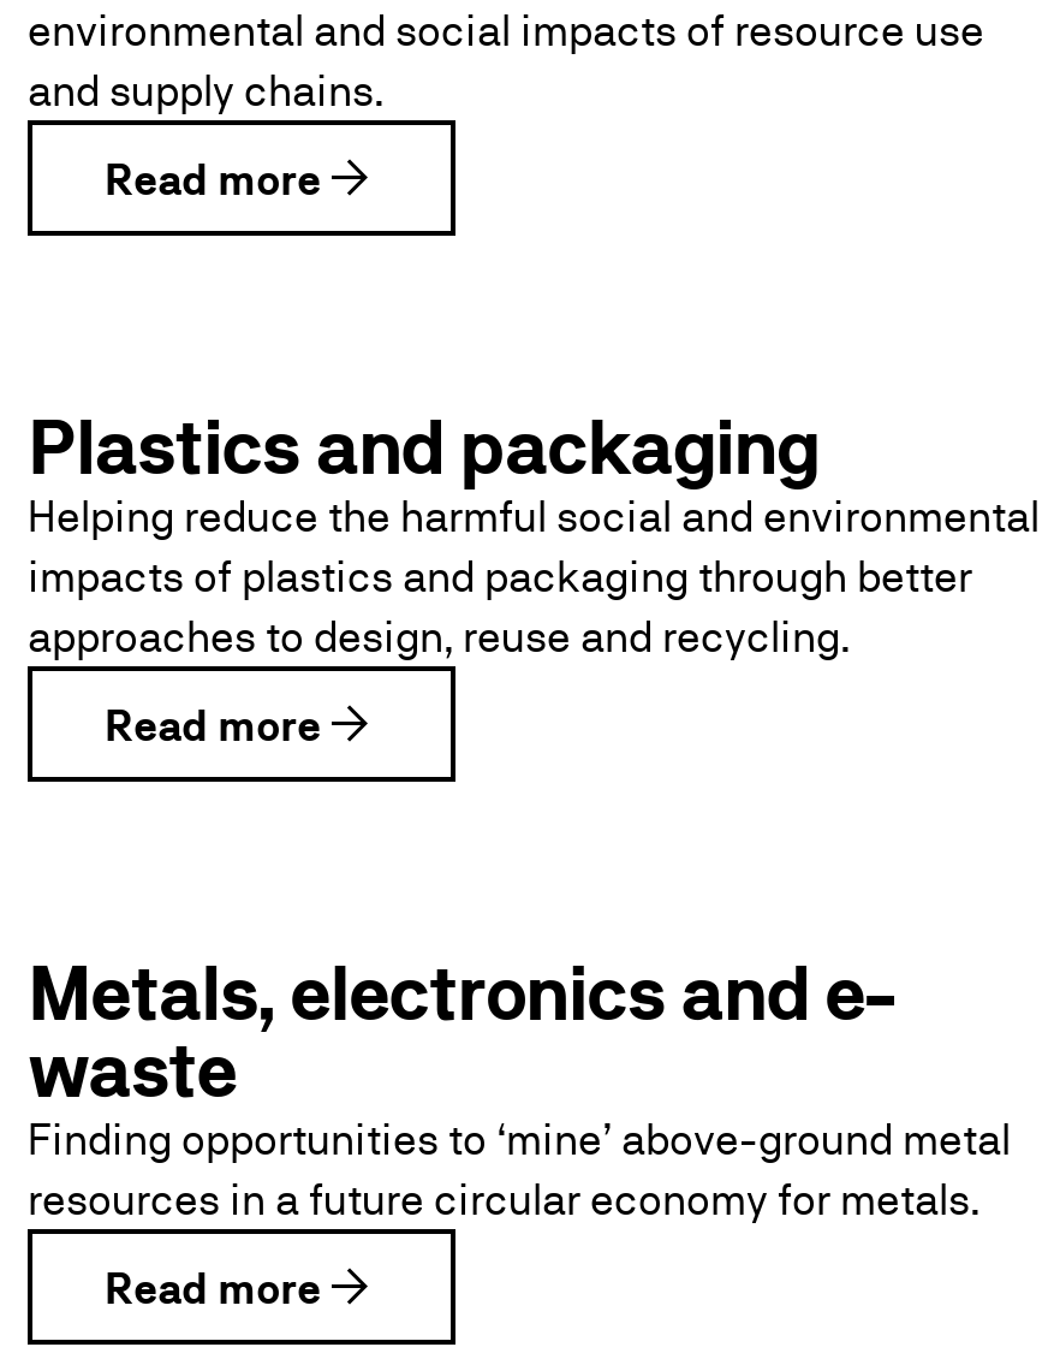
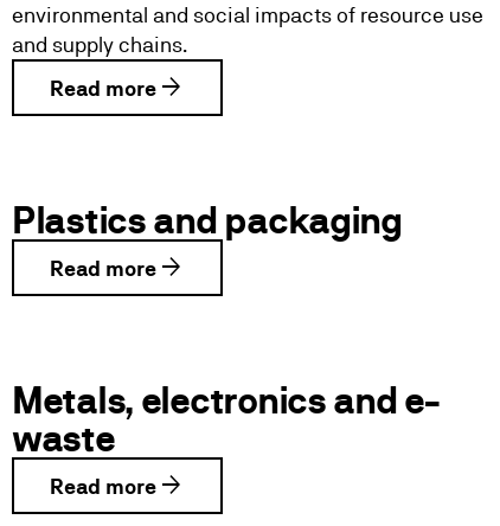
- Helping reduce the harmful social and environmental
- impacts of plastics and packaging through better
- approaches to design, reuse and recycling.

- Finding opportunities to ‘mine’ above-ground metal
- resources in a future circular economy for metals.
